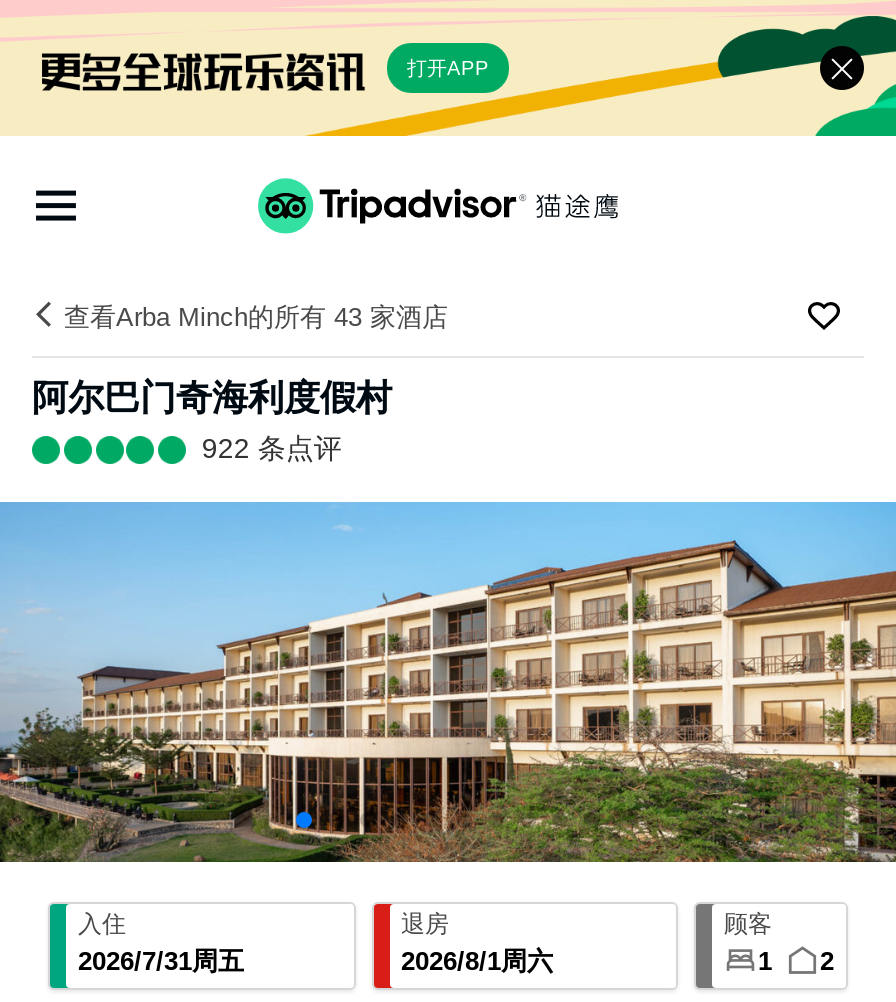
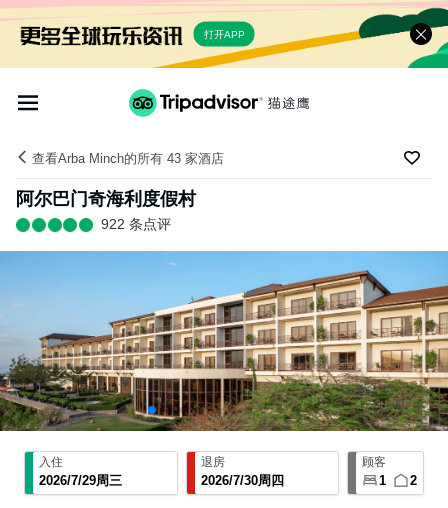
- 2026/7/31周五
+ 2026/7/29周三

- 2026/8/1周六
+ 2026/7/30周四
